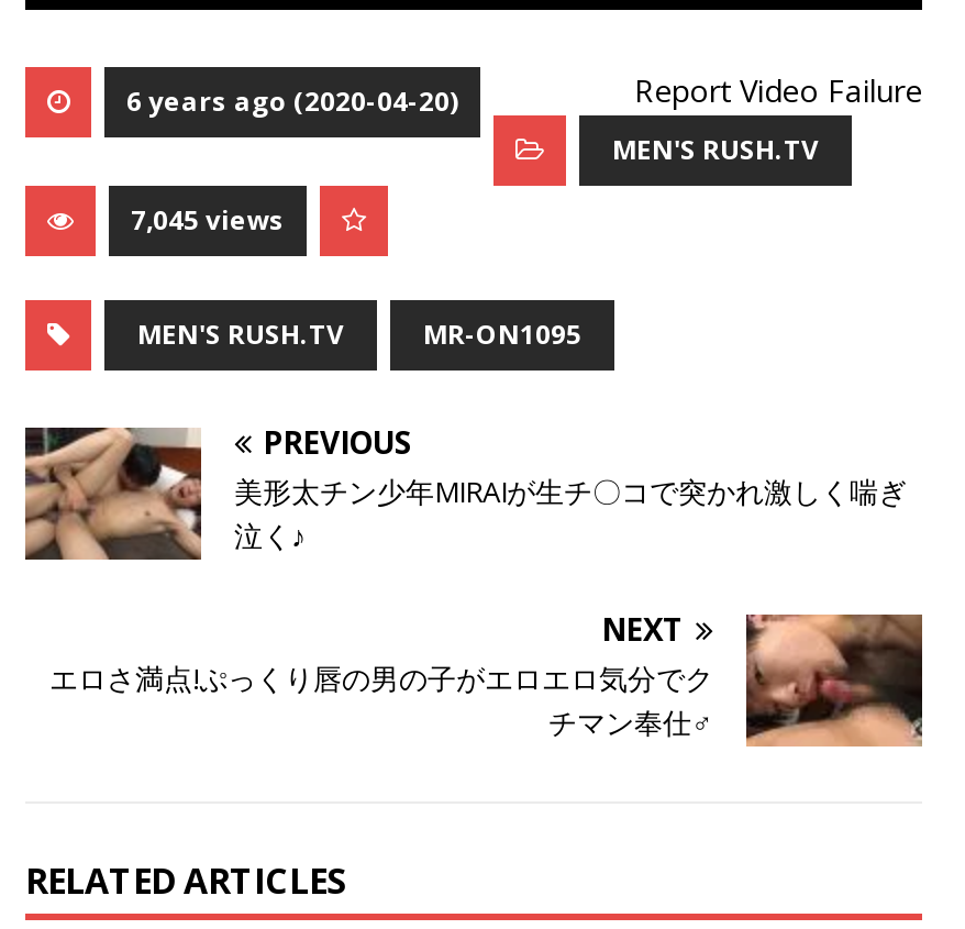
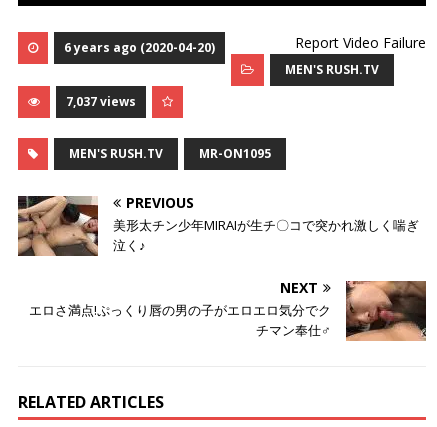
- 7,045 views
+ 7,037 views
